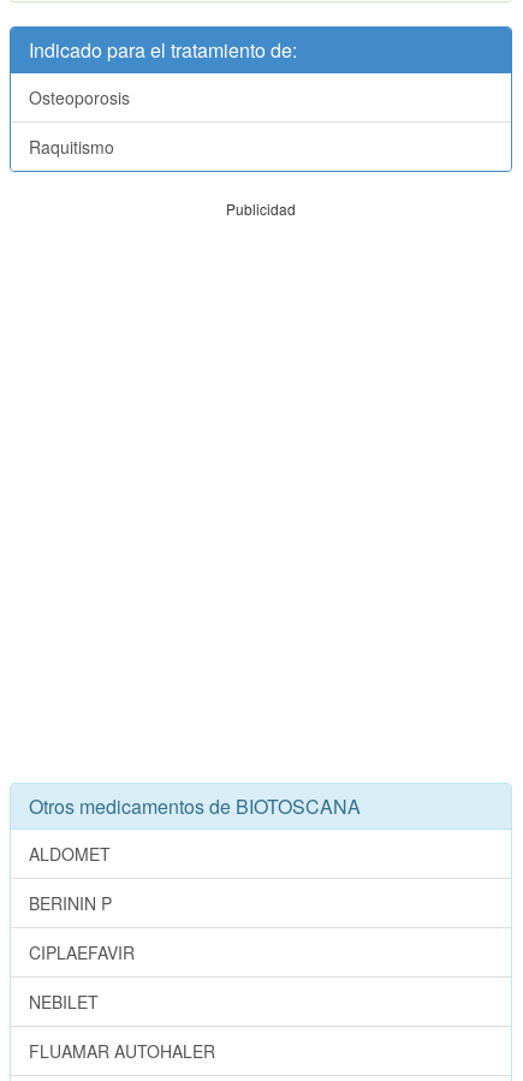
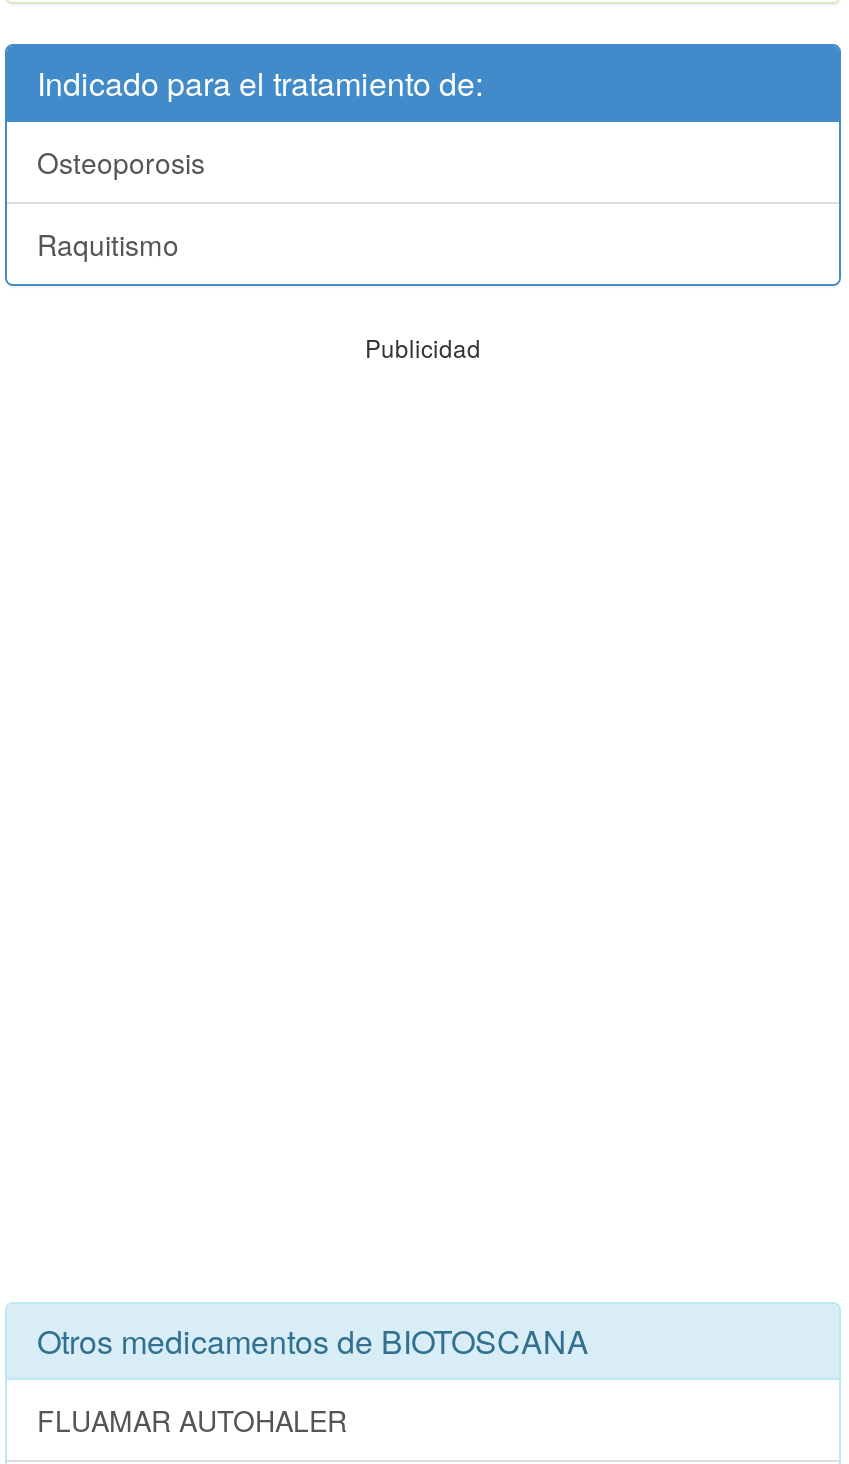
- ALDOMET
- BERININ P
- CIPLAEFAVIR
- NEBILET
